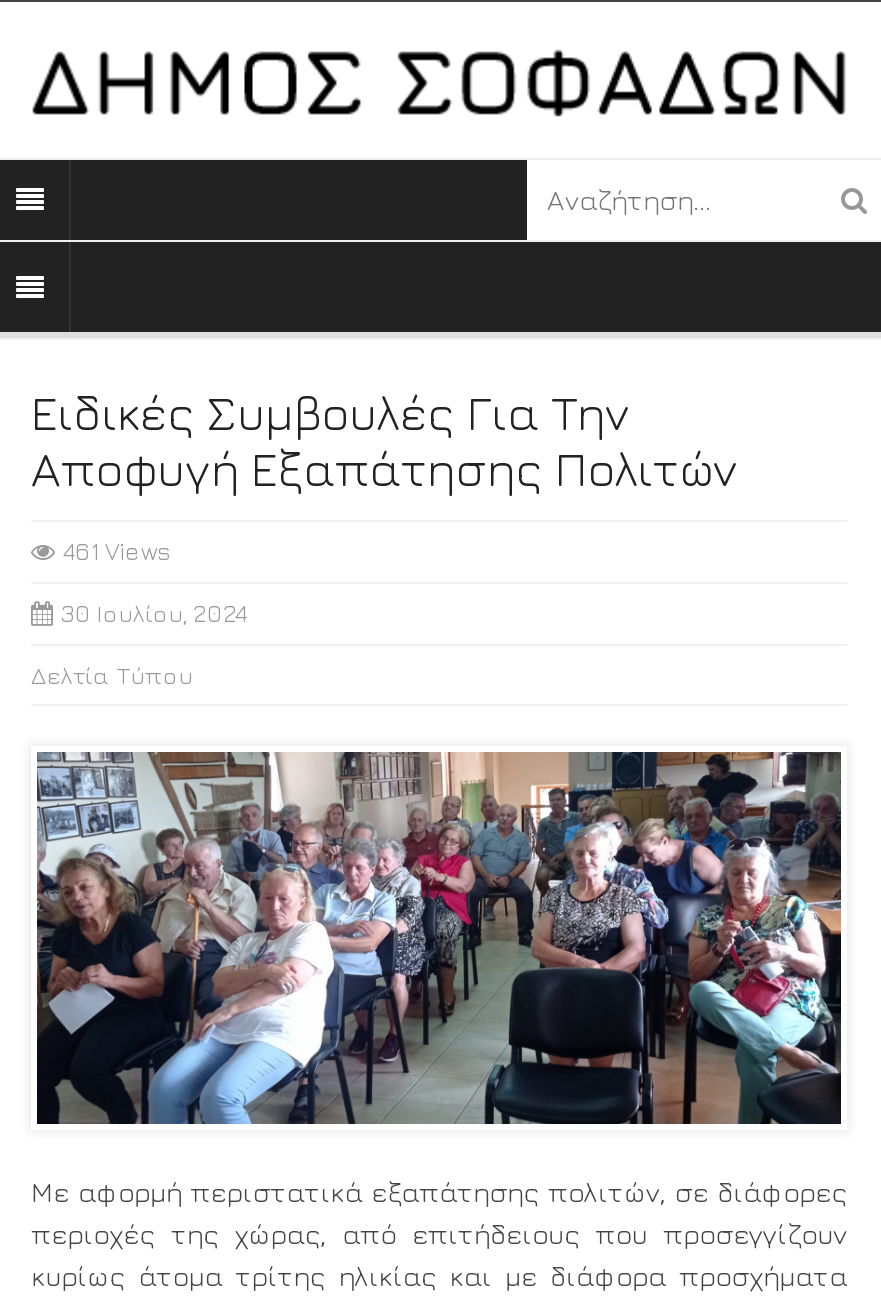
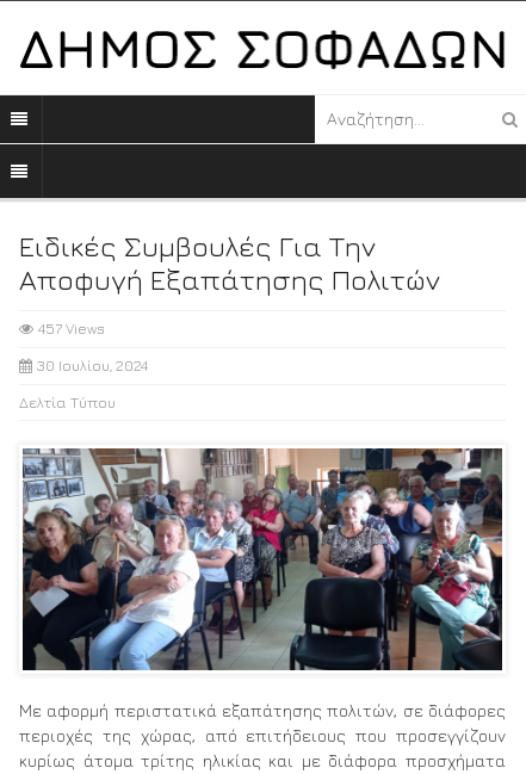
- 461 Views
+ 457 Views
